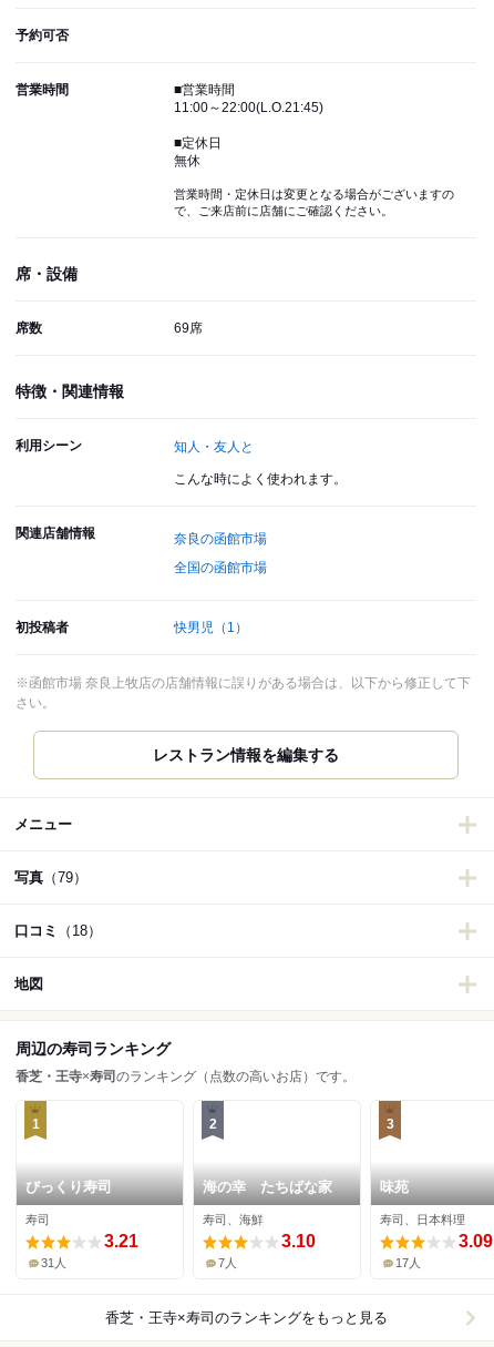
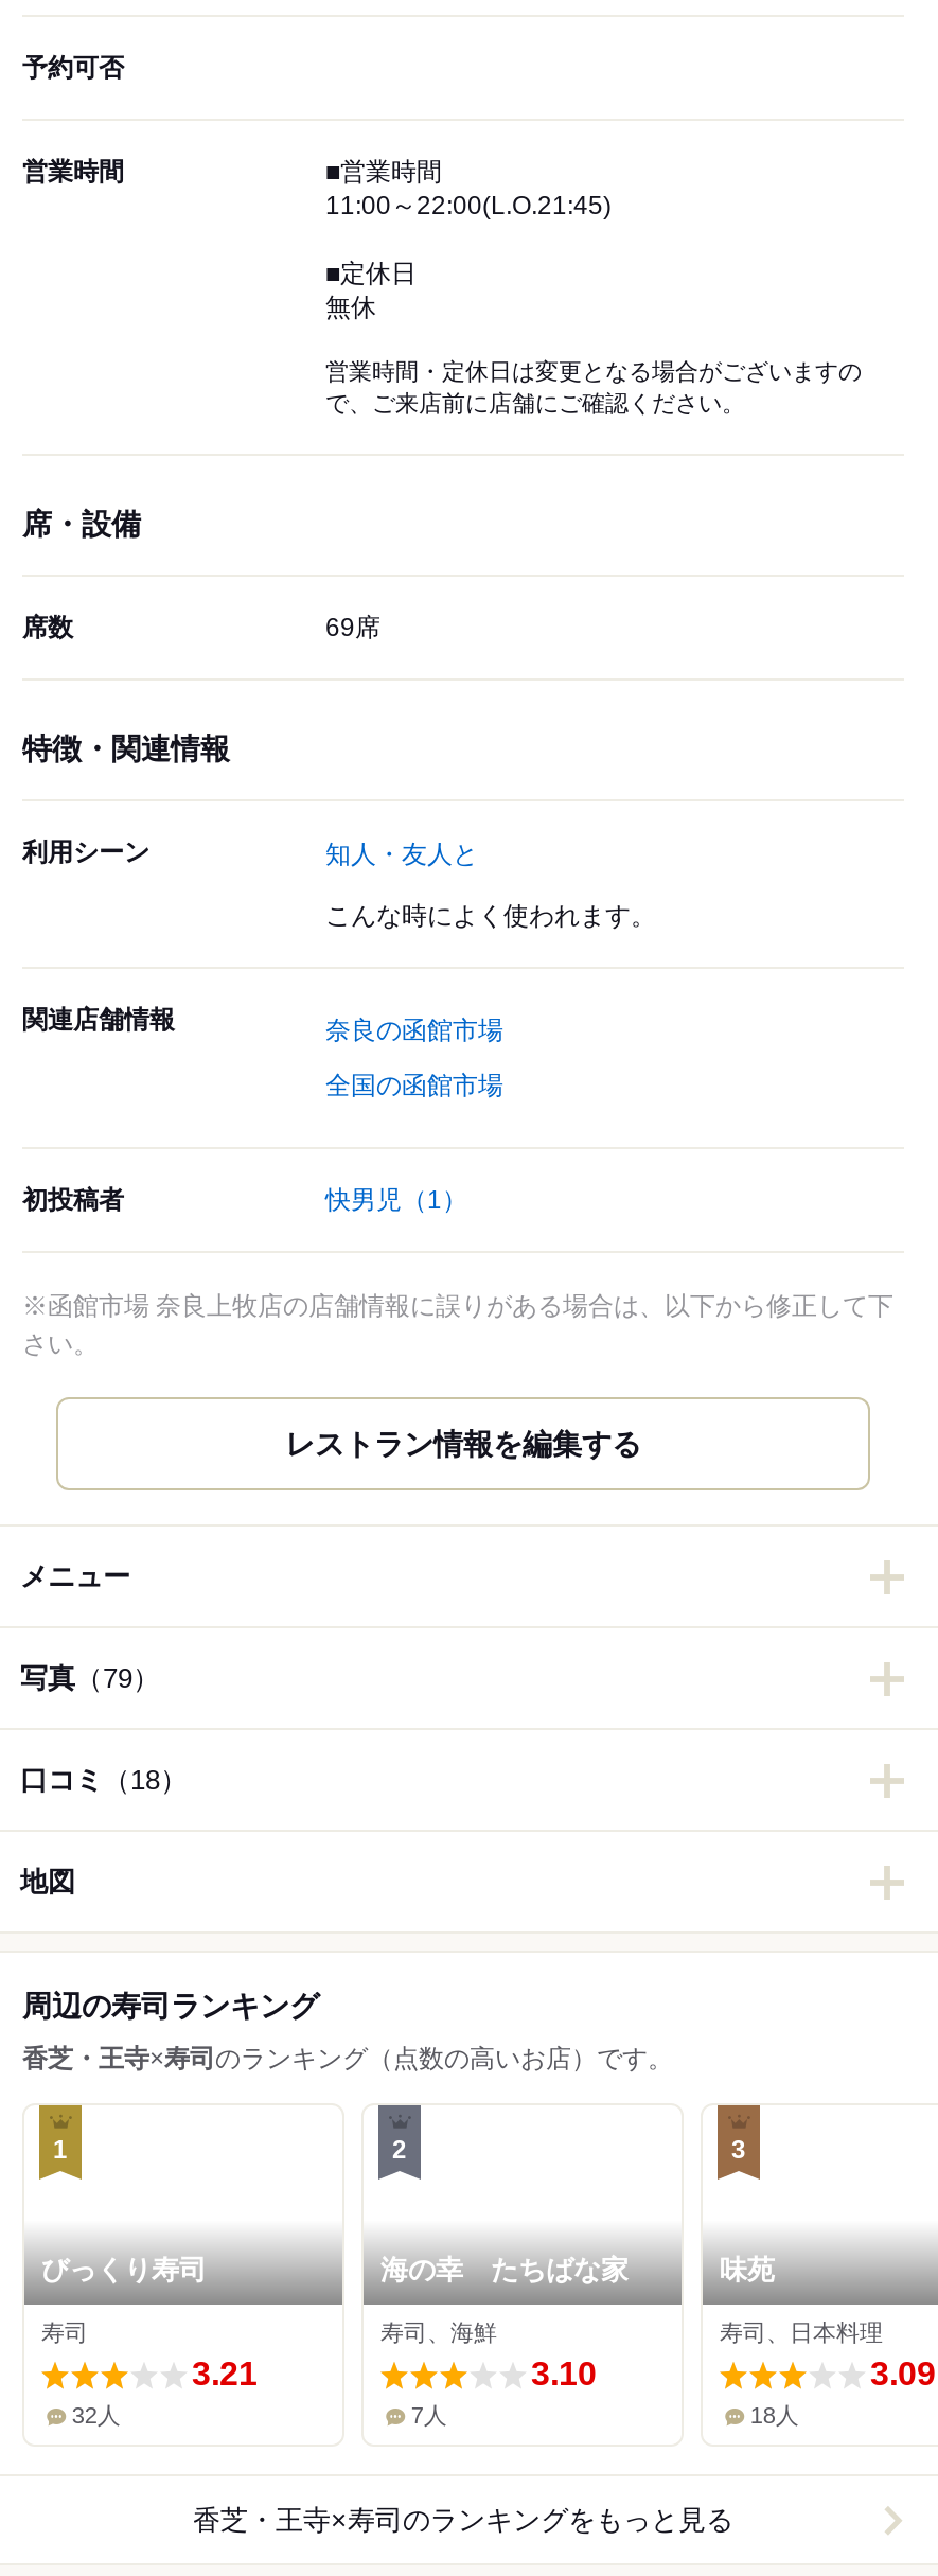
- 31人
+ 32人

- 17人
+ 18人
